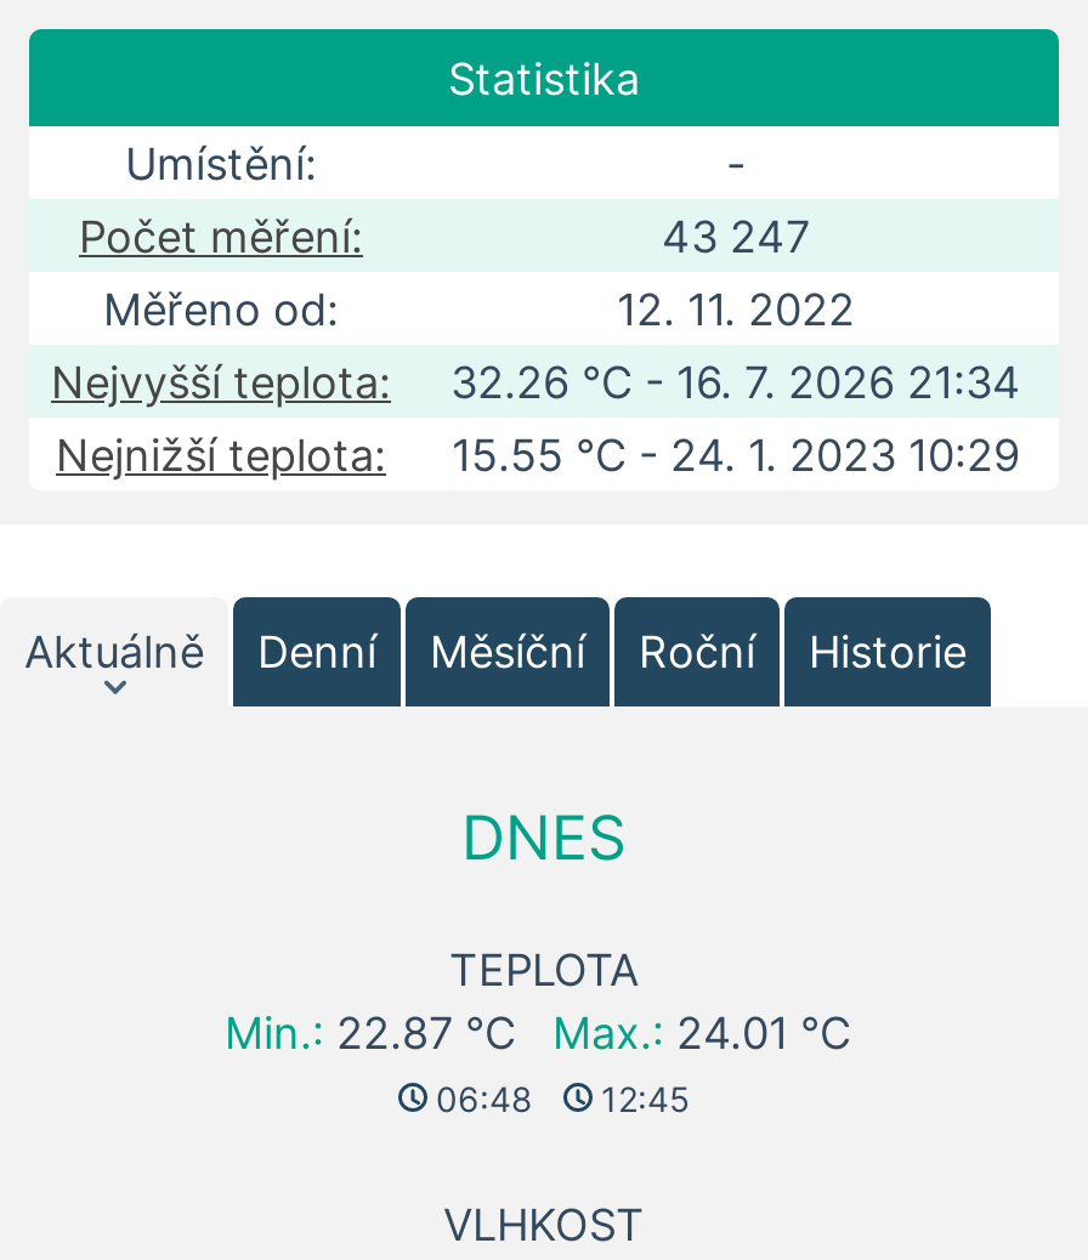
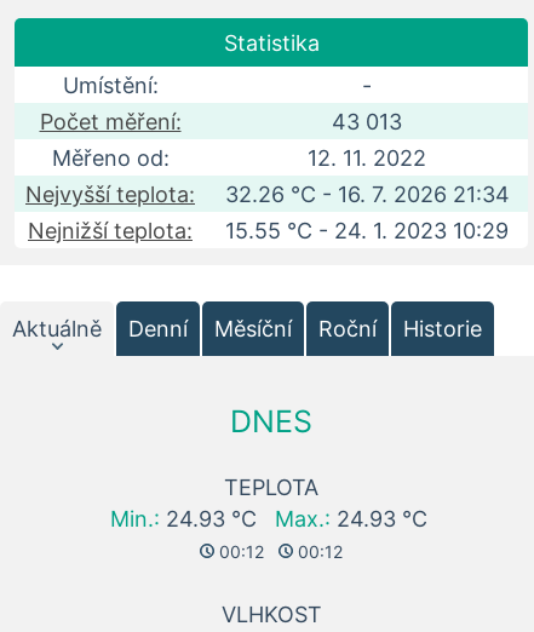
- 43 247
+ 43 013

- Min.: 22.87 °C Max.: 24.01 °C
+ Min.: 24.93 °C Max.: 24.93 °C

- 06:48
+ 00:12

- 12:45
+ 00:12
